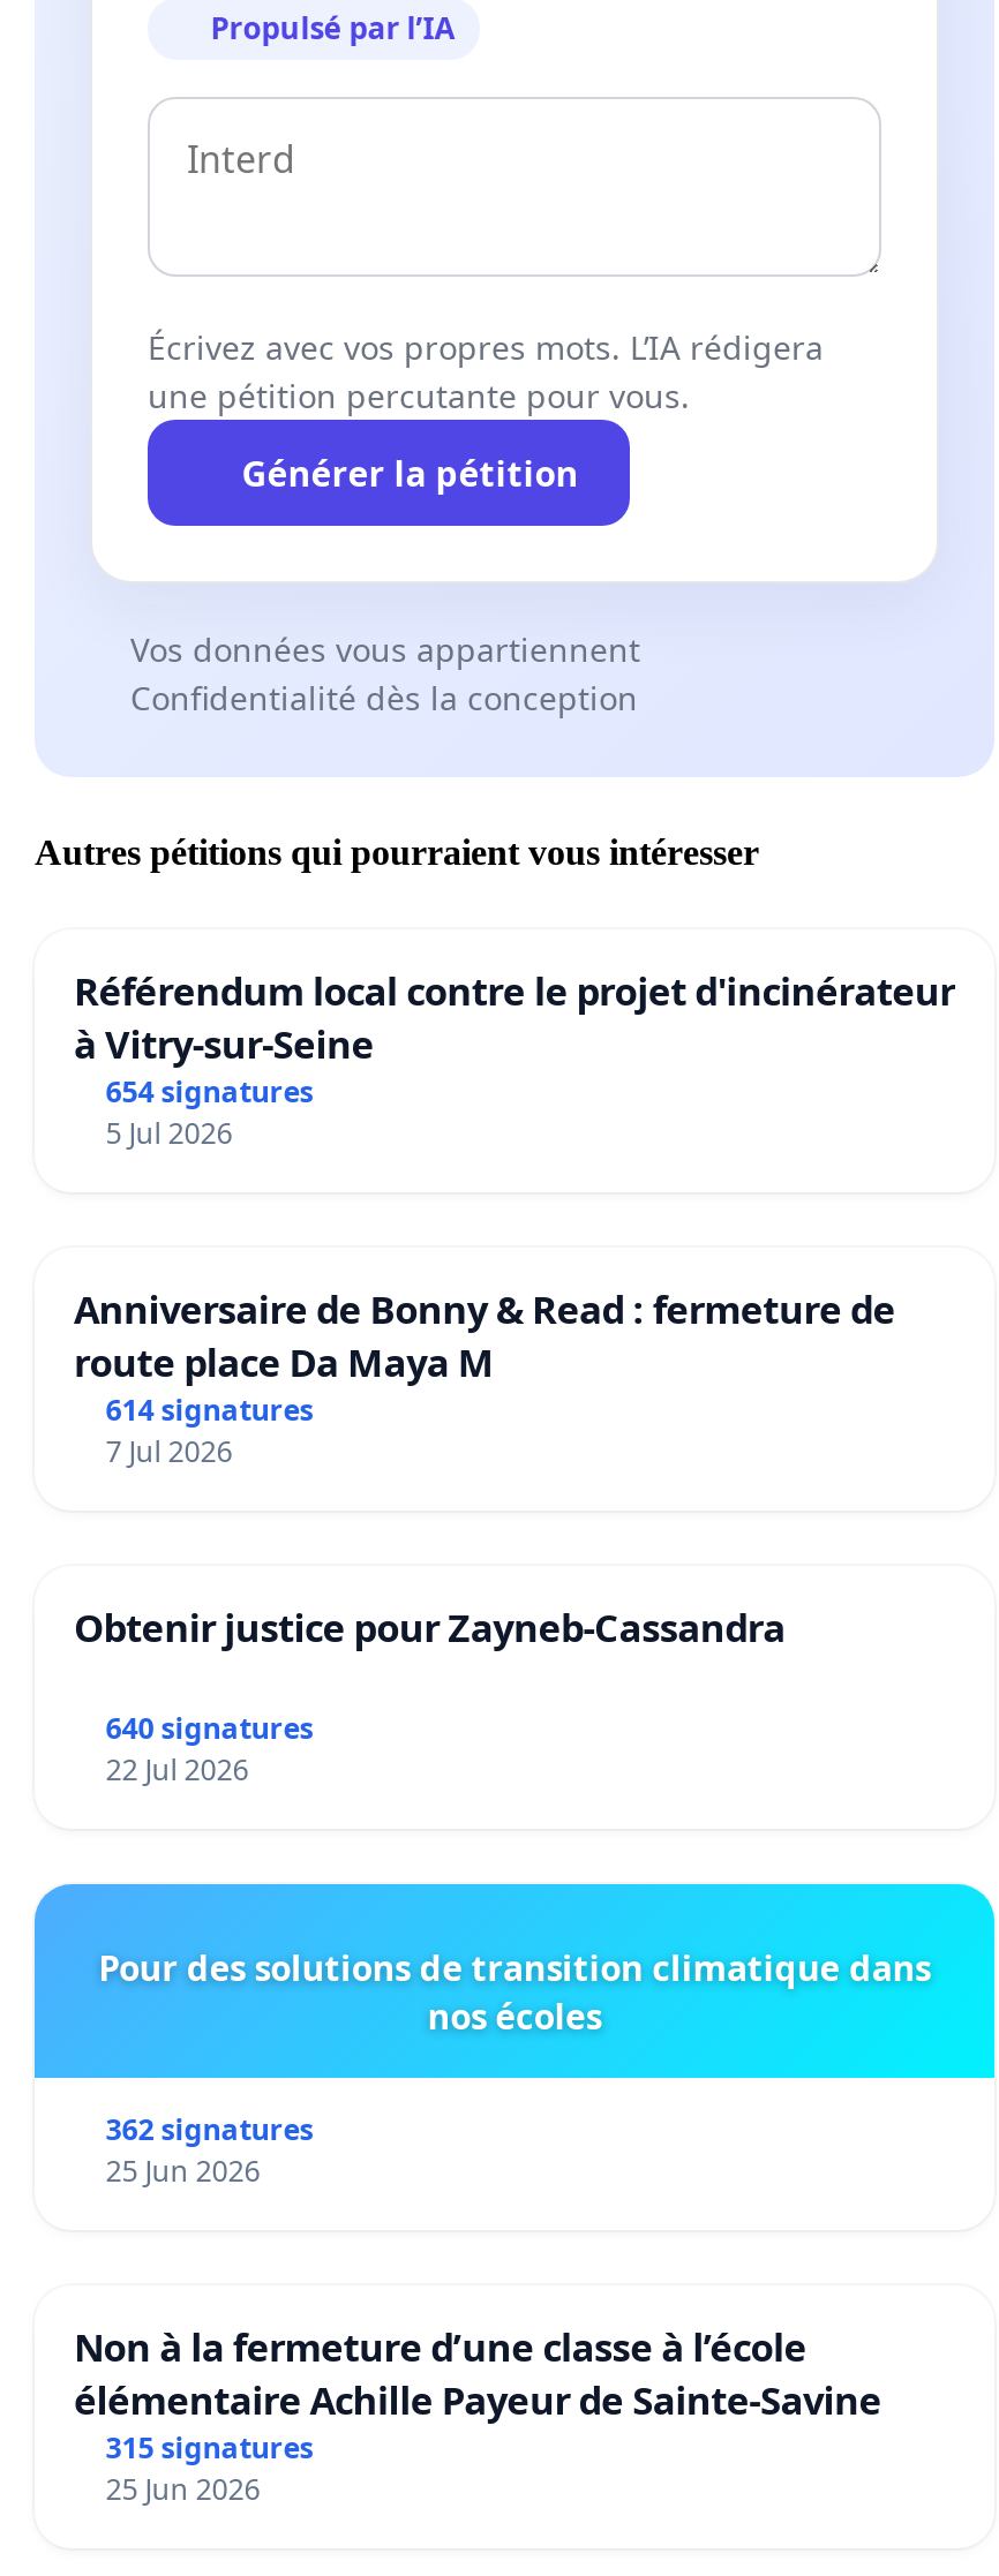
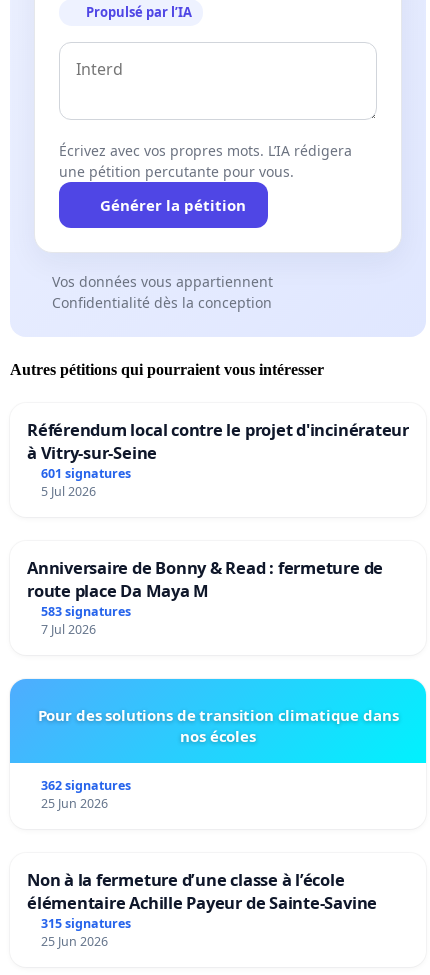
- 654 signatures
+ 601 signatures

- 614 signatures
+ 583 signatures

- Obtenir justice pour Zayneb-Cassandra
- 640 signatures
- 22 Jul 2026
